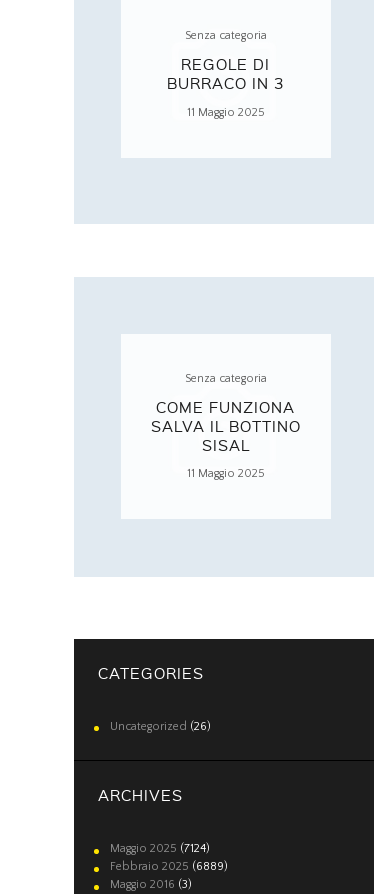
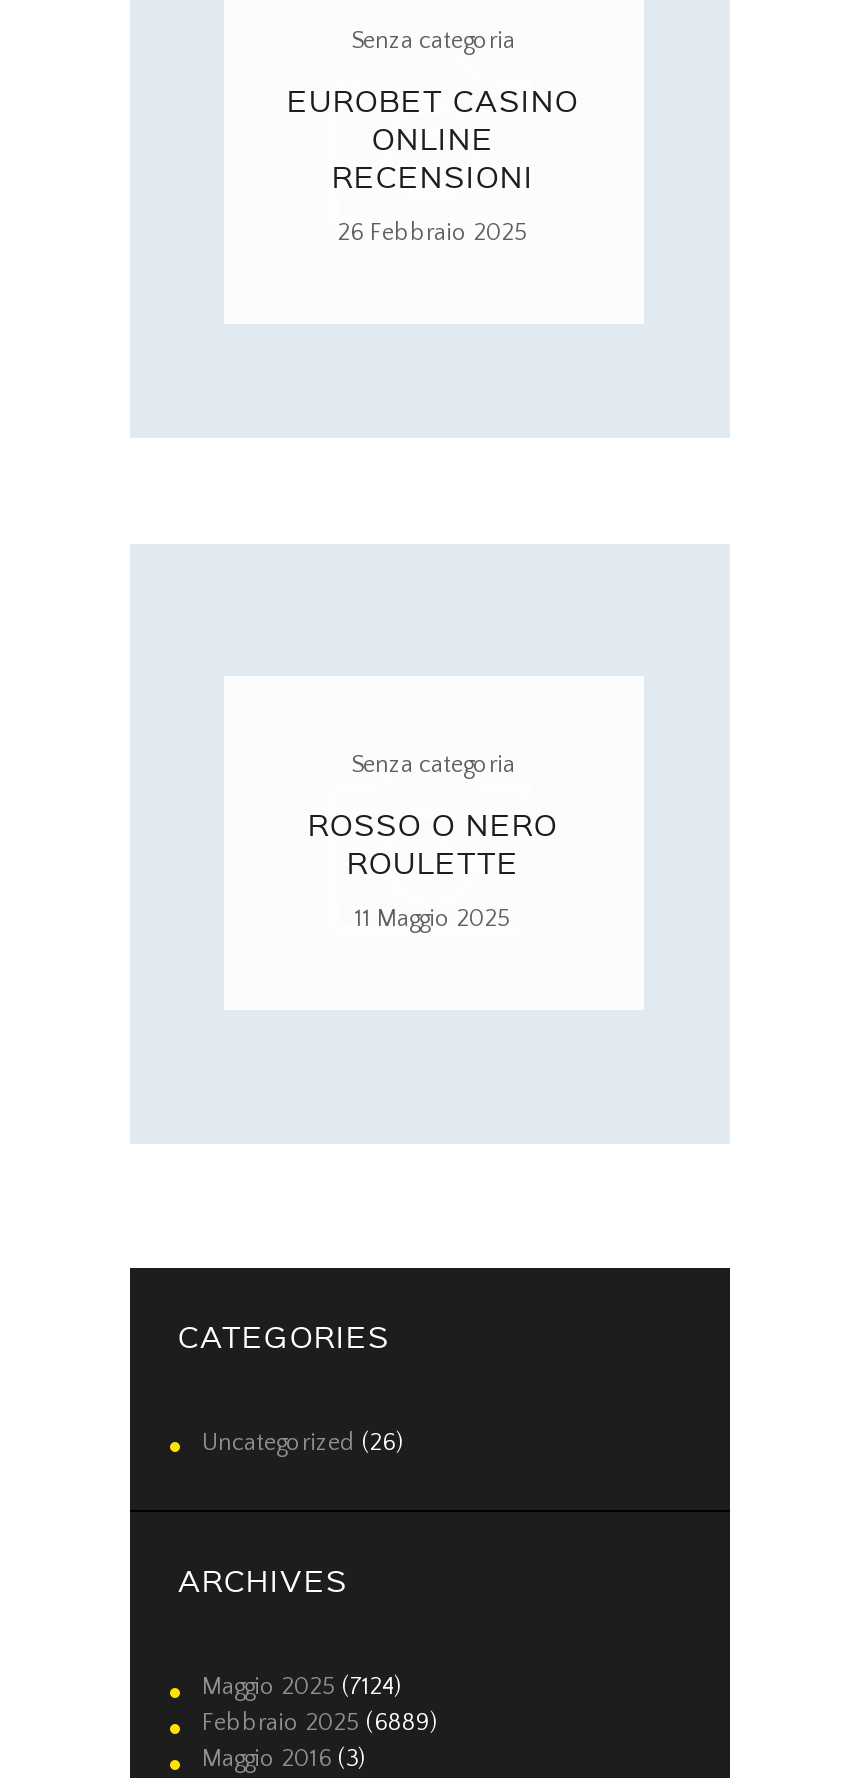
- REGOLE DI
- BURRACO IN 3
+ EUROBET CASINO
+ ONLINE
+ RECENSIONI

- 11 Maggio 2025
+ 26 Febbraio 2025

- COME FUNZIONA
- SALVA IL BOTTINO
- SISAL
+ ROSSO O NERO
+ ROULETTE
